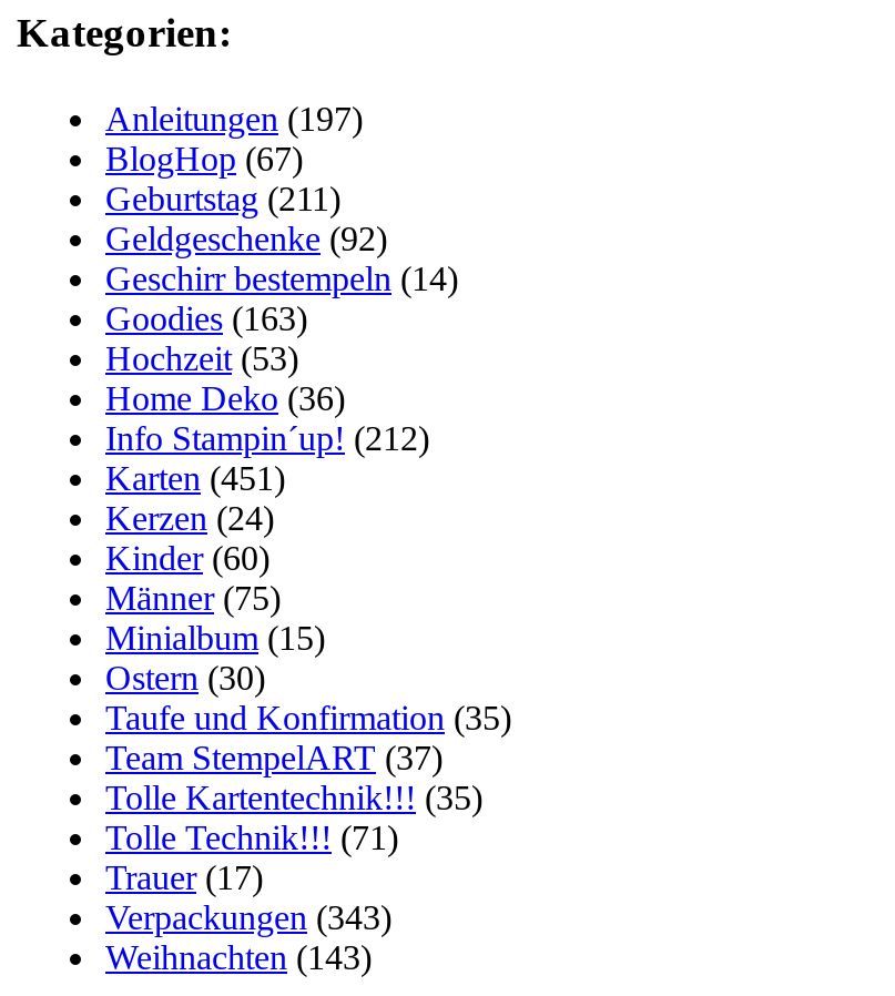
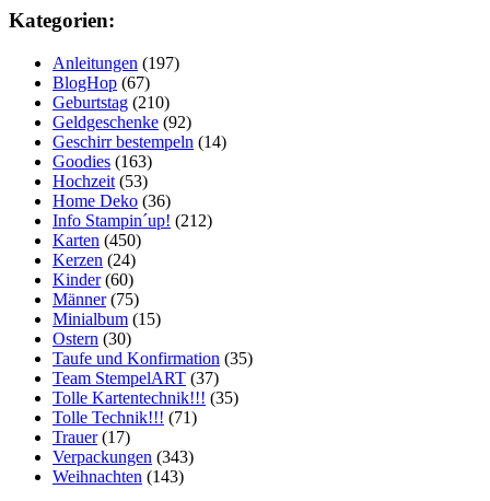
- Geburtstag (211)
+ Geburtstag (210)

- Karten (451)
+ Karten (450)
